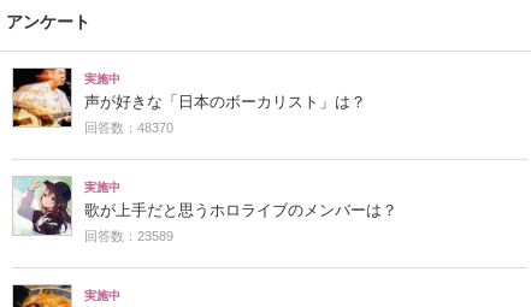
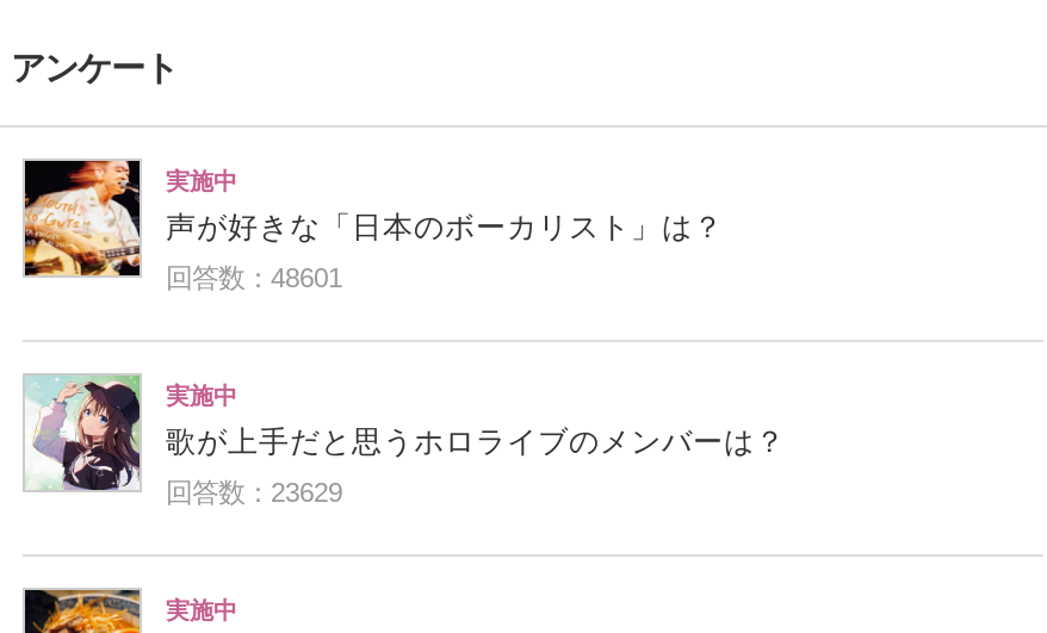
- 回答数：48370
+ 回答数：48601

- 回答数：23589
+ 回答数：23629
